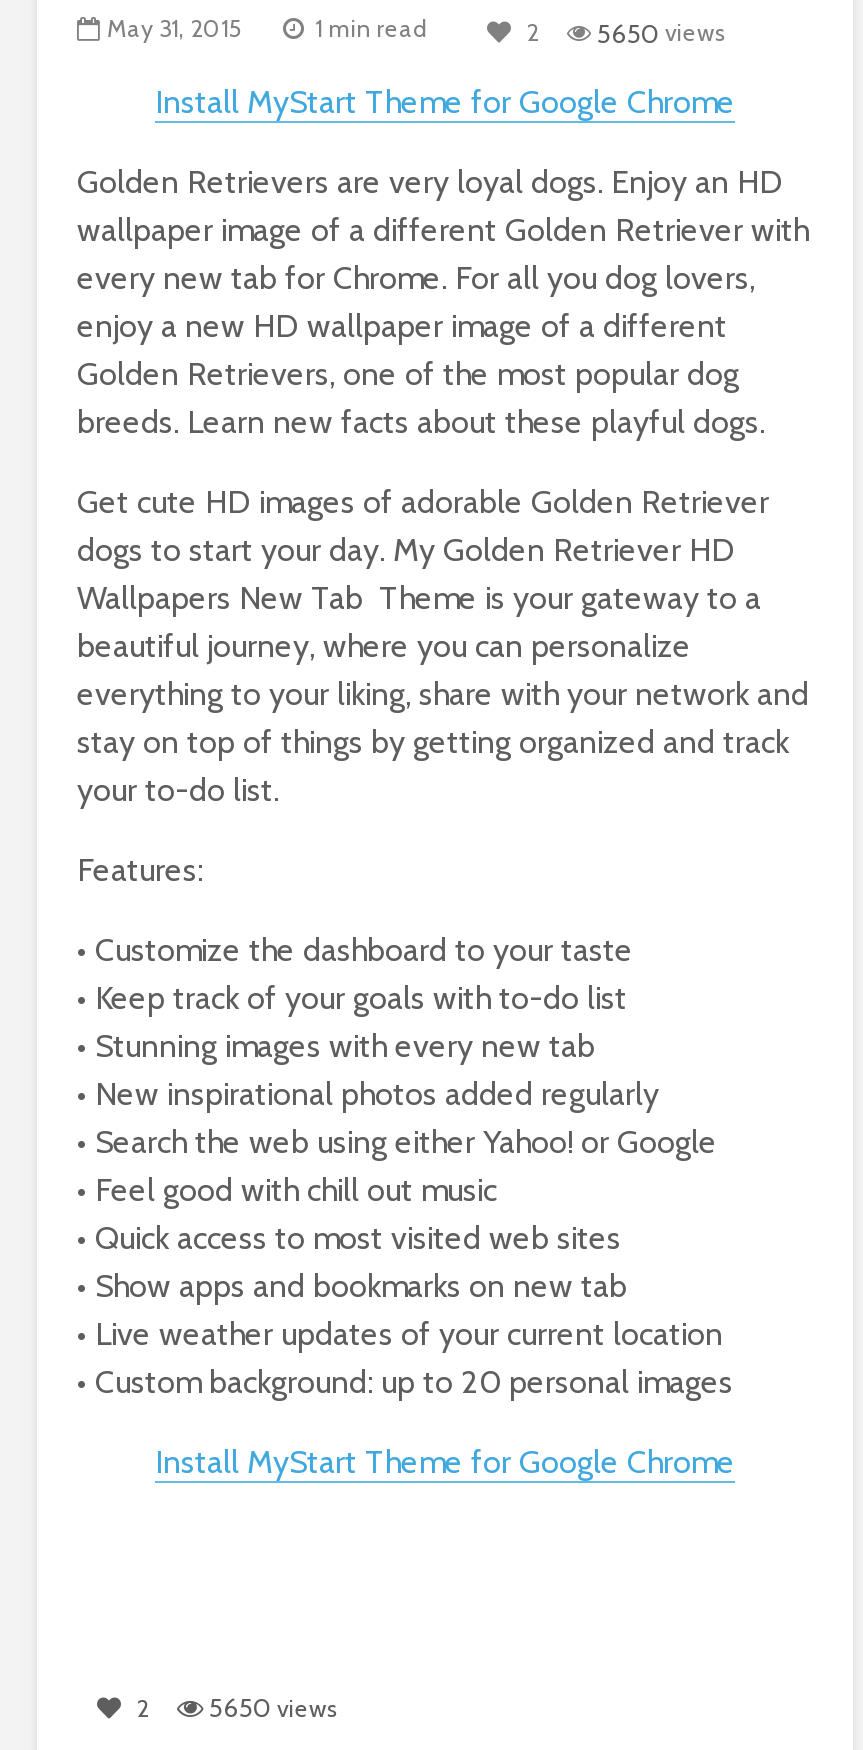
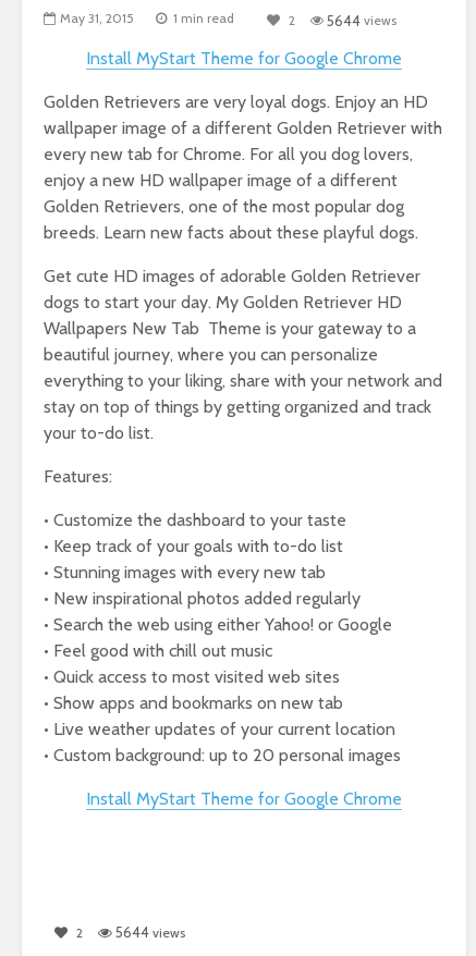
- 2 5650 views
+ 2 5644 views

- 2 5650 views
+ 2 5644 views
